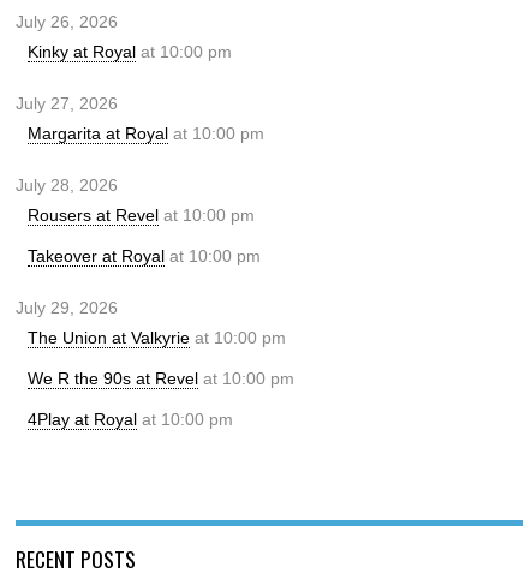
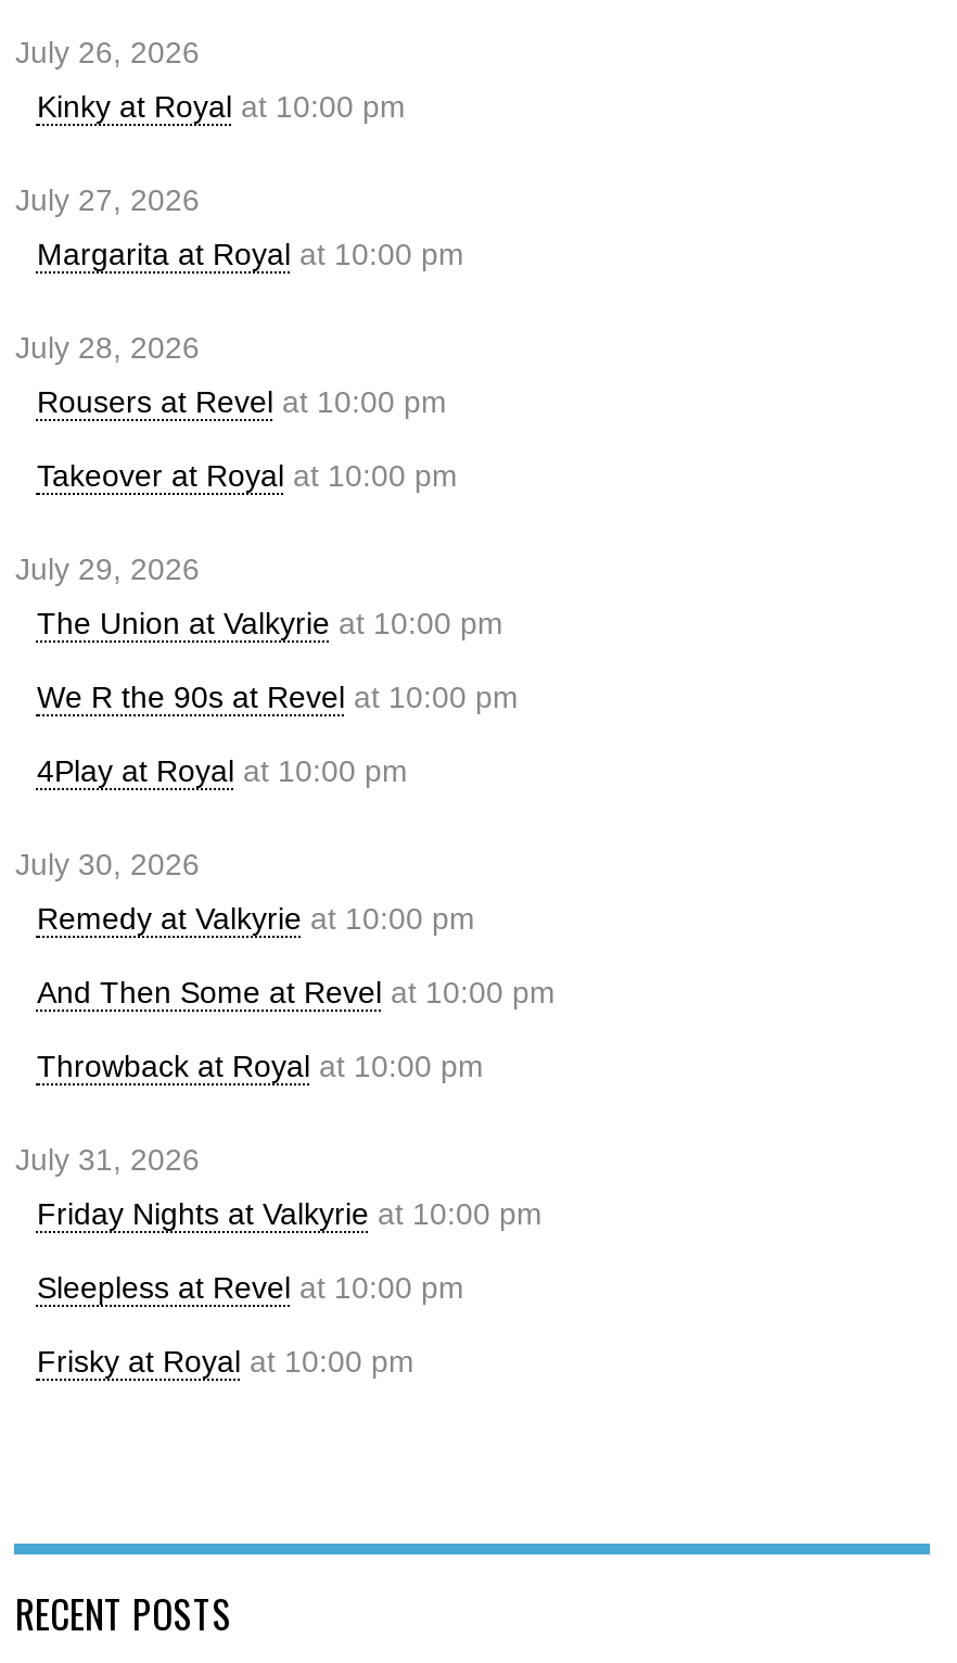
+ July 30, 2026
+ Remedy at Valkyrie at 10:00 pm
+ And Then Some at Revel at 10:00 pm
+ Throwback at Royal at 10:00 pm
+ July 31, 2026
+ Friday Nights at Valkyrie at 10:00 pm
+ Sleepless at Revel at 10:00 pm
+ Frisky at Royal at 10:00 pm
